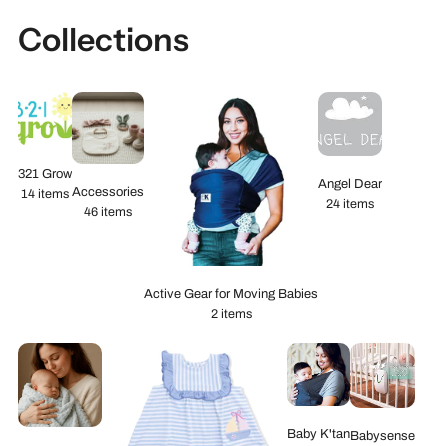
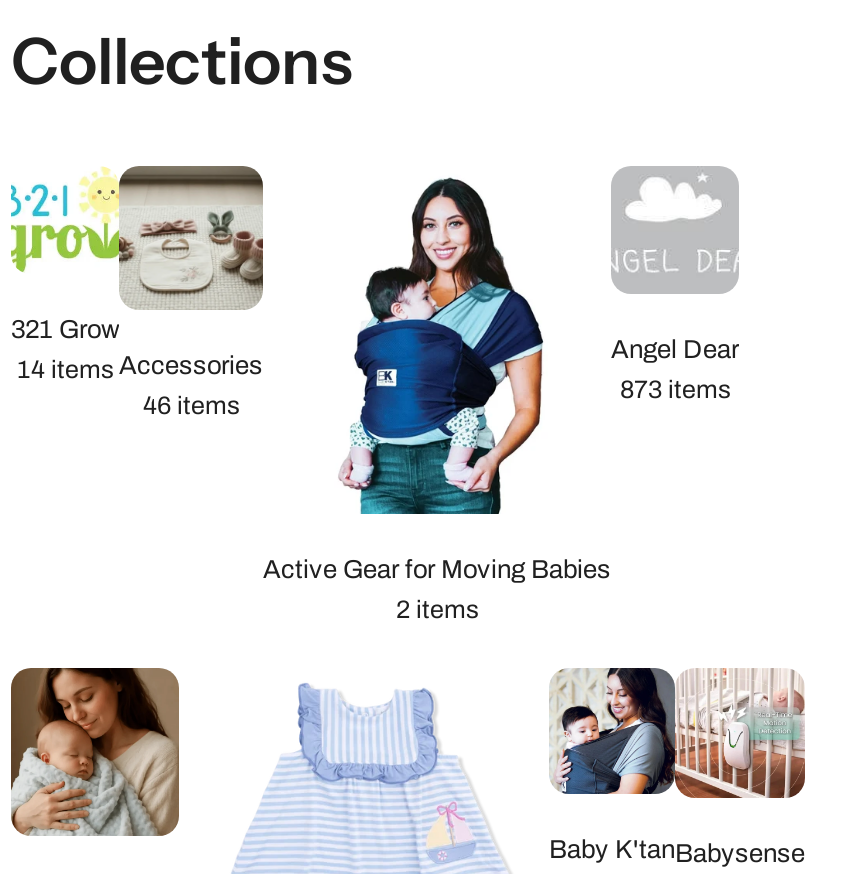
- 24 items
+ 873 items
